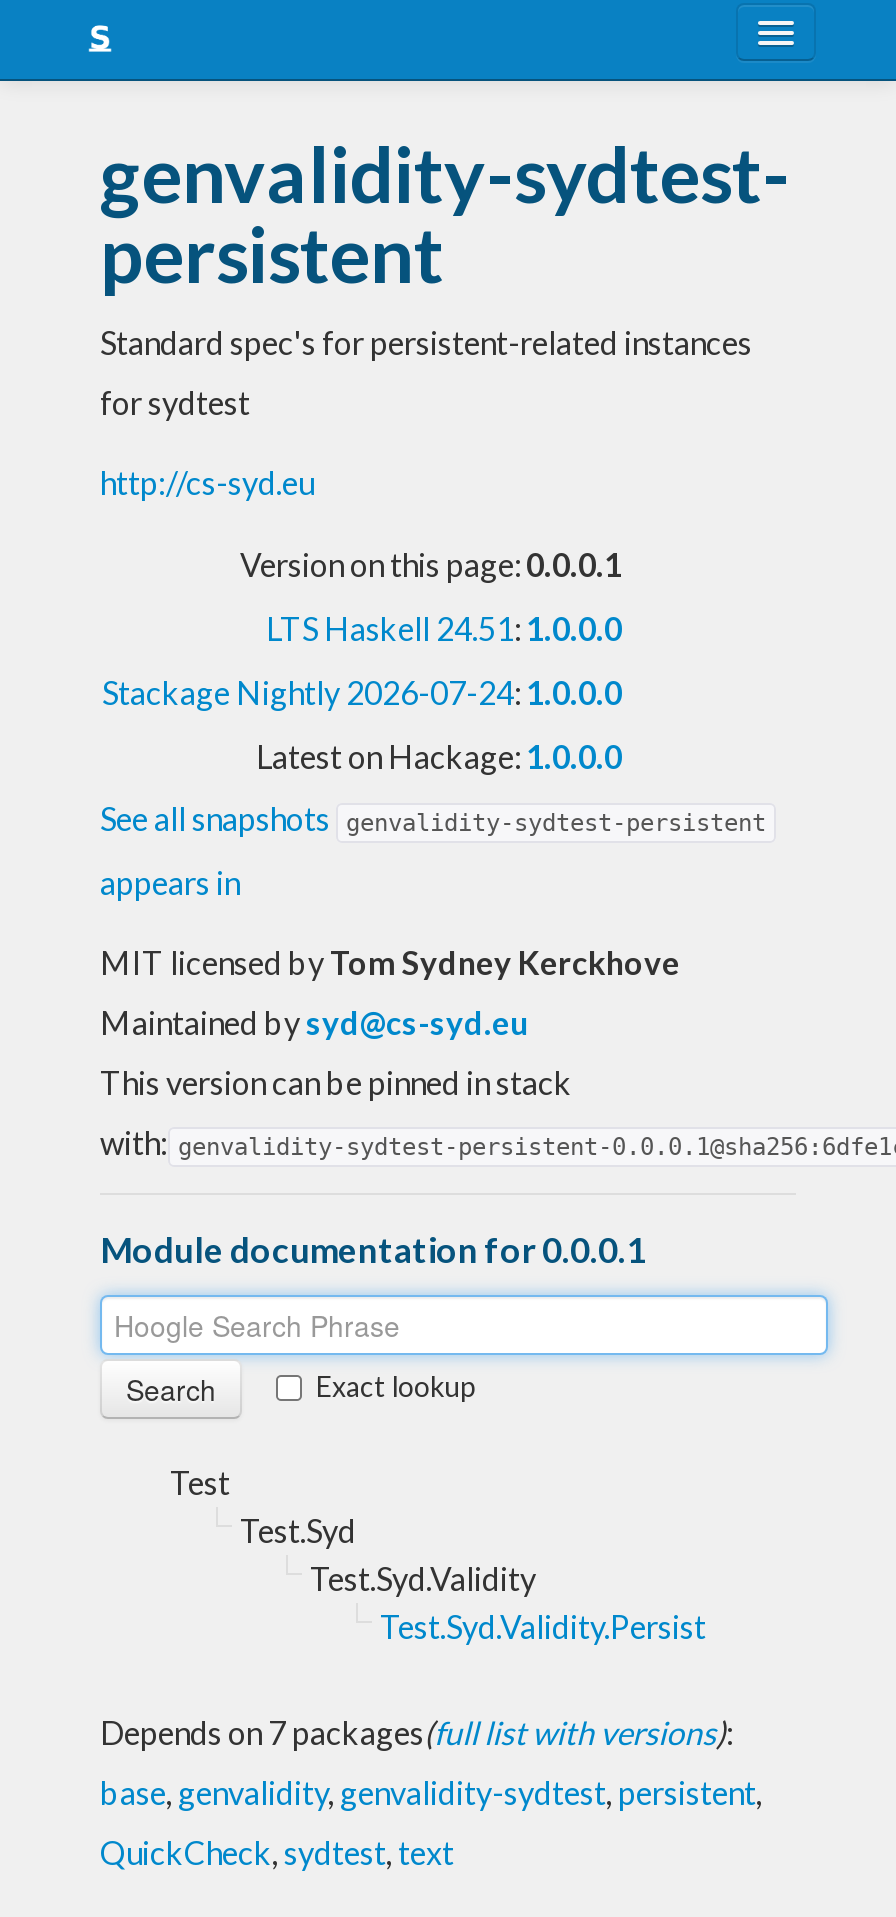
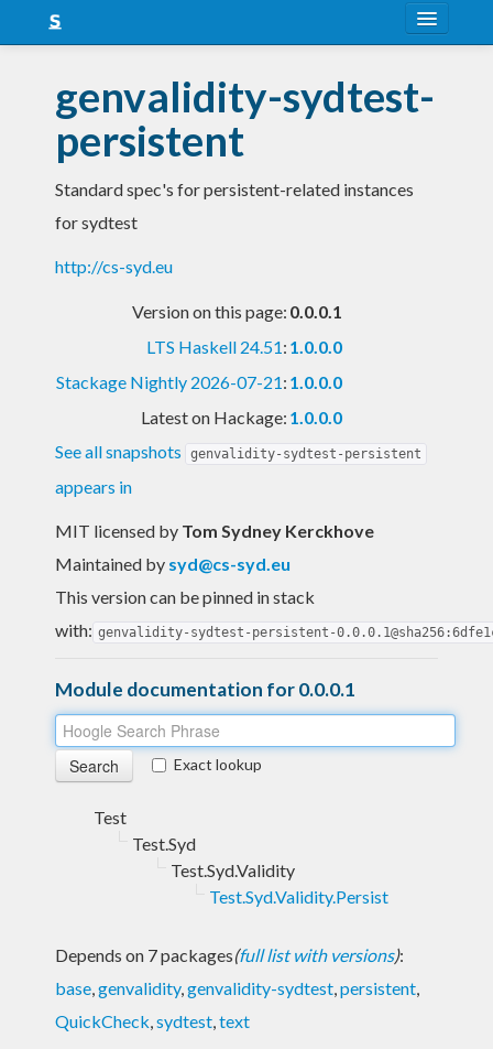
- Stackage Nightly 2026-07-24: 1.0.0.0
+ Stackage Nightly 2026-07-21: 1.0.0.0
